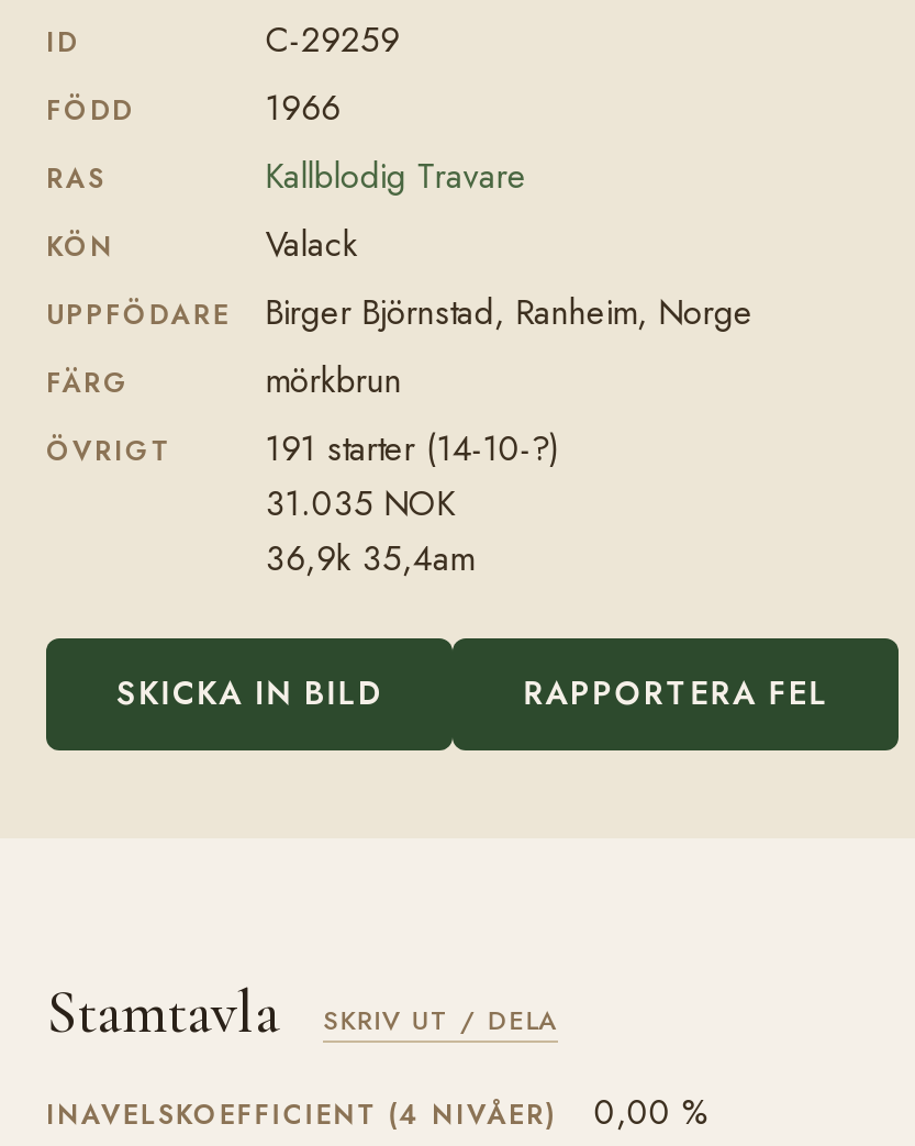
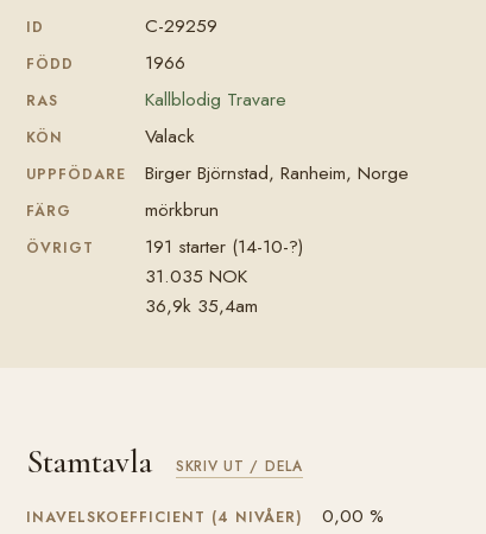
- SKICKA IN BILD
- RAPPORTERA FEL
